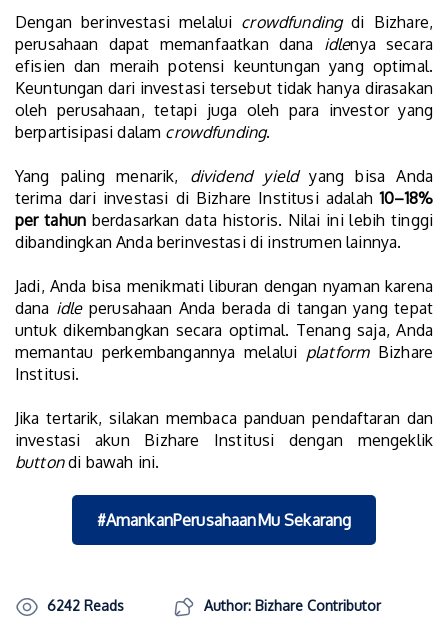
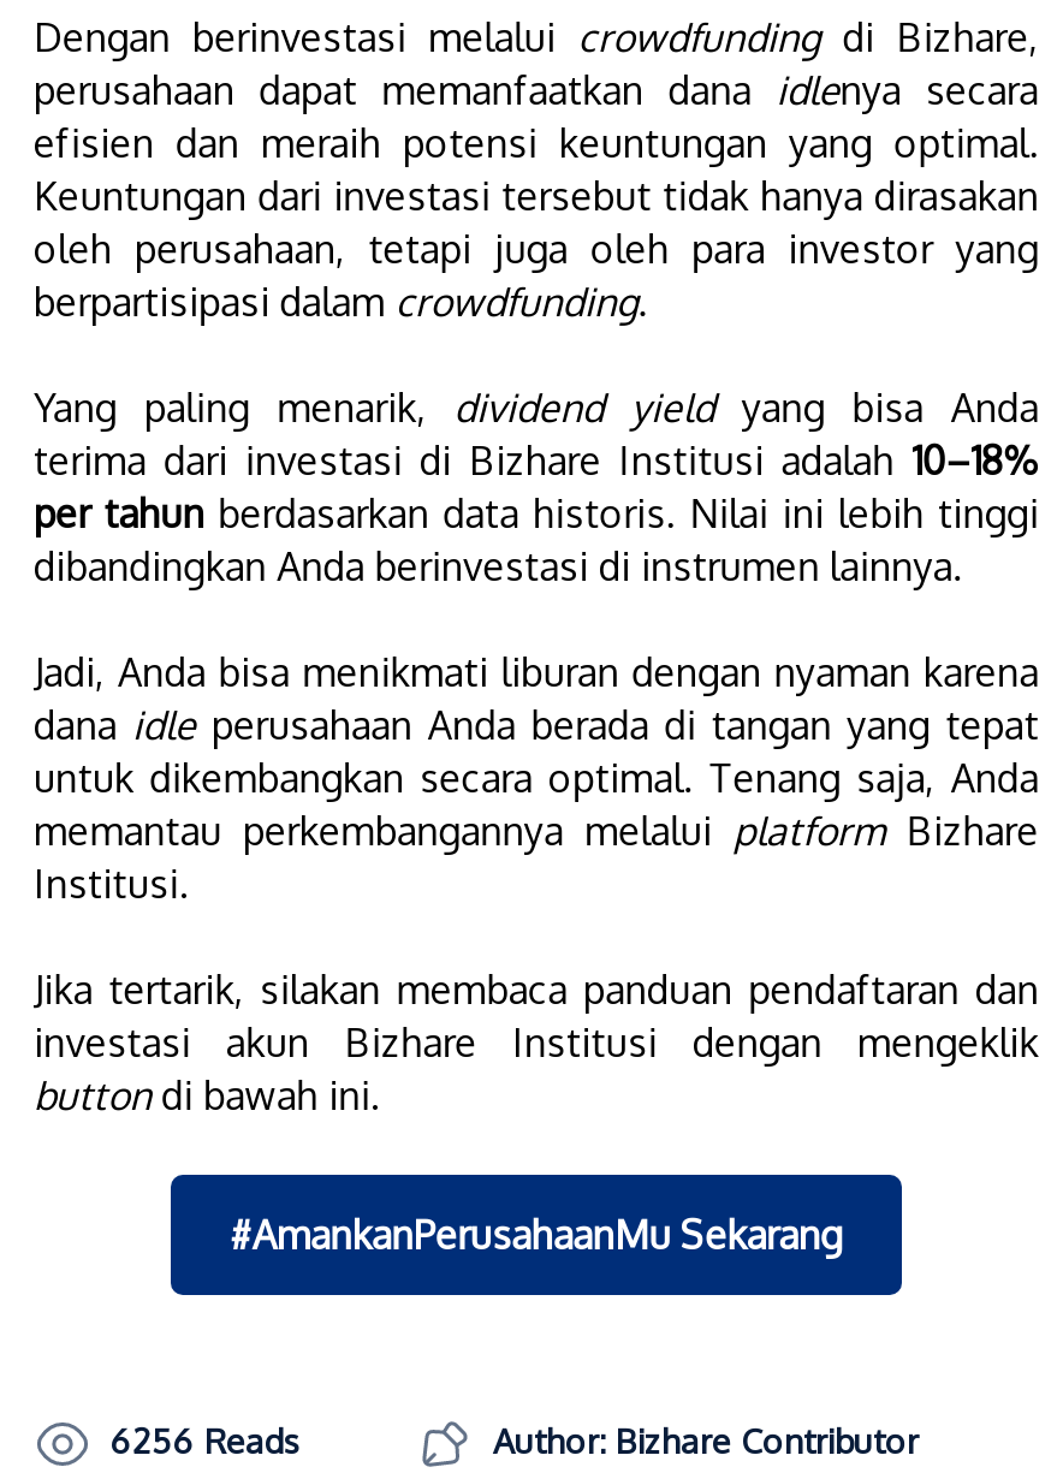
- 6242 Reads
+ 6256 Reads
